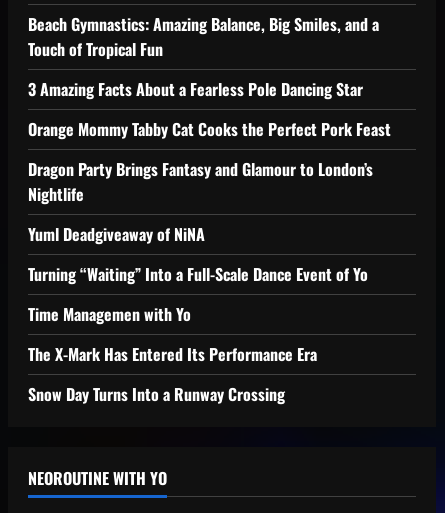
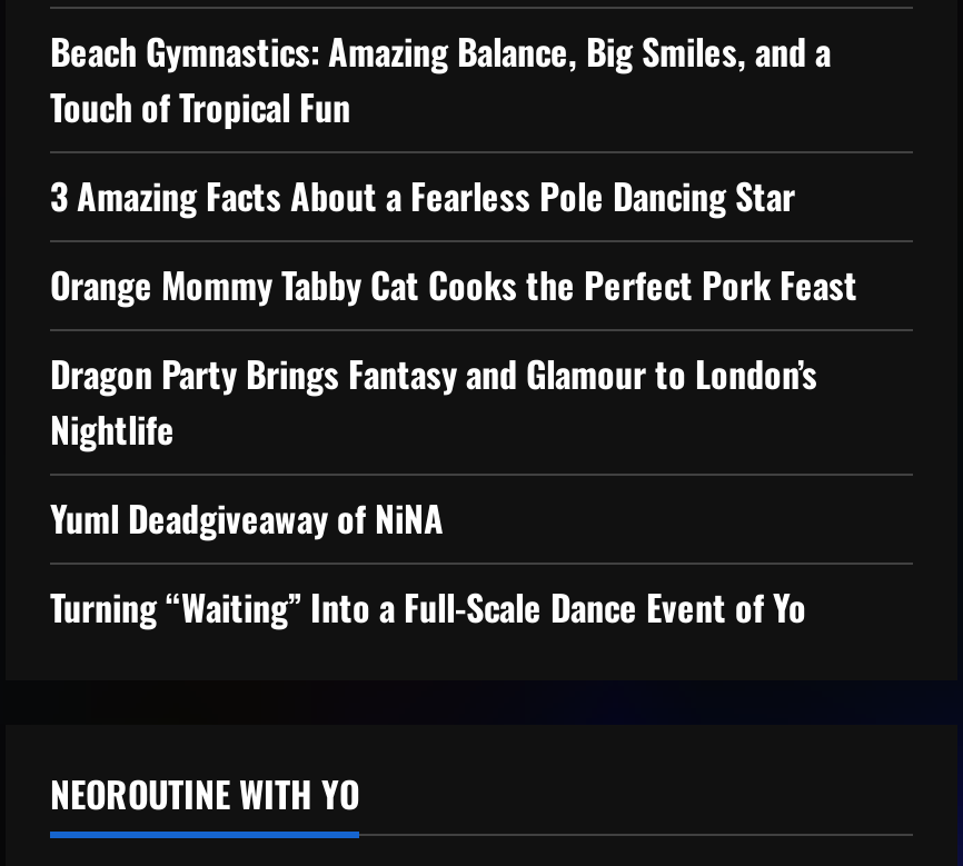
- Time Managemen with Yo
- The X-Mark Has Entered Its Performance Era
- Snow Day Turns Into a Runway Crossing
